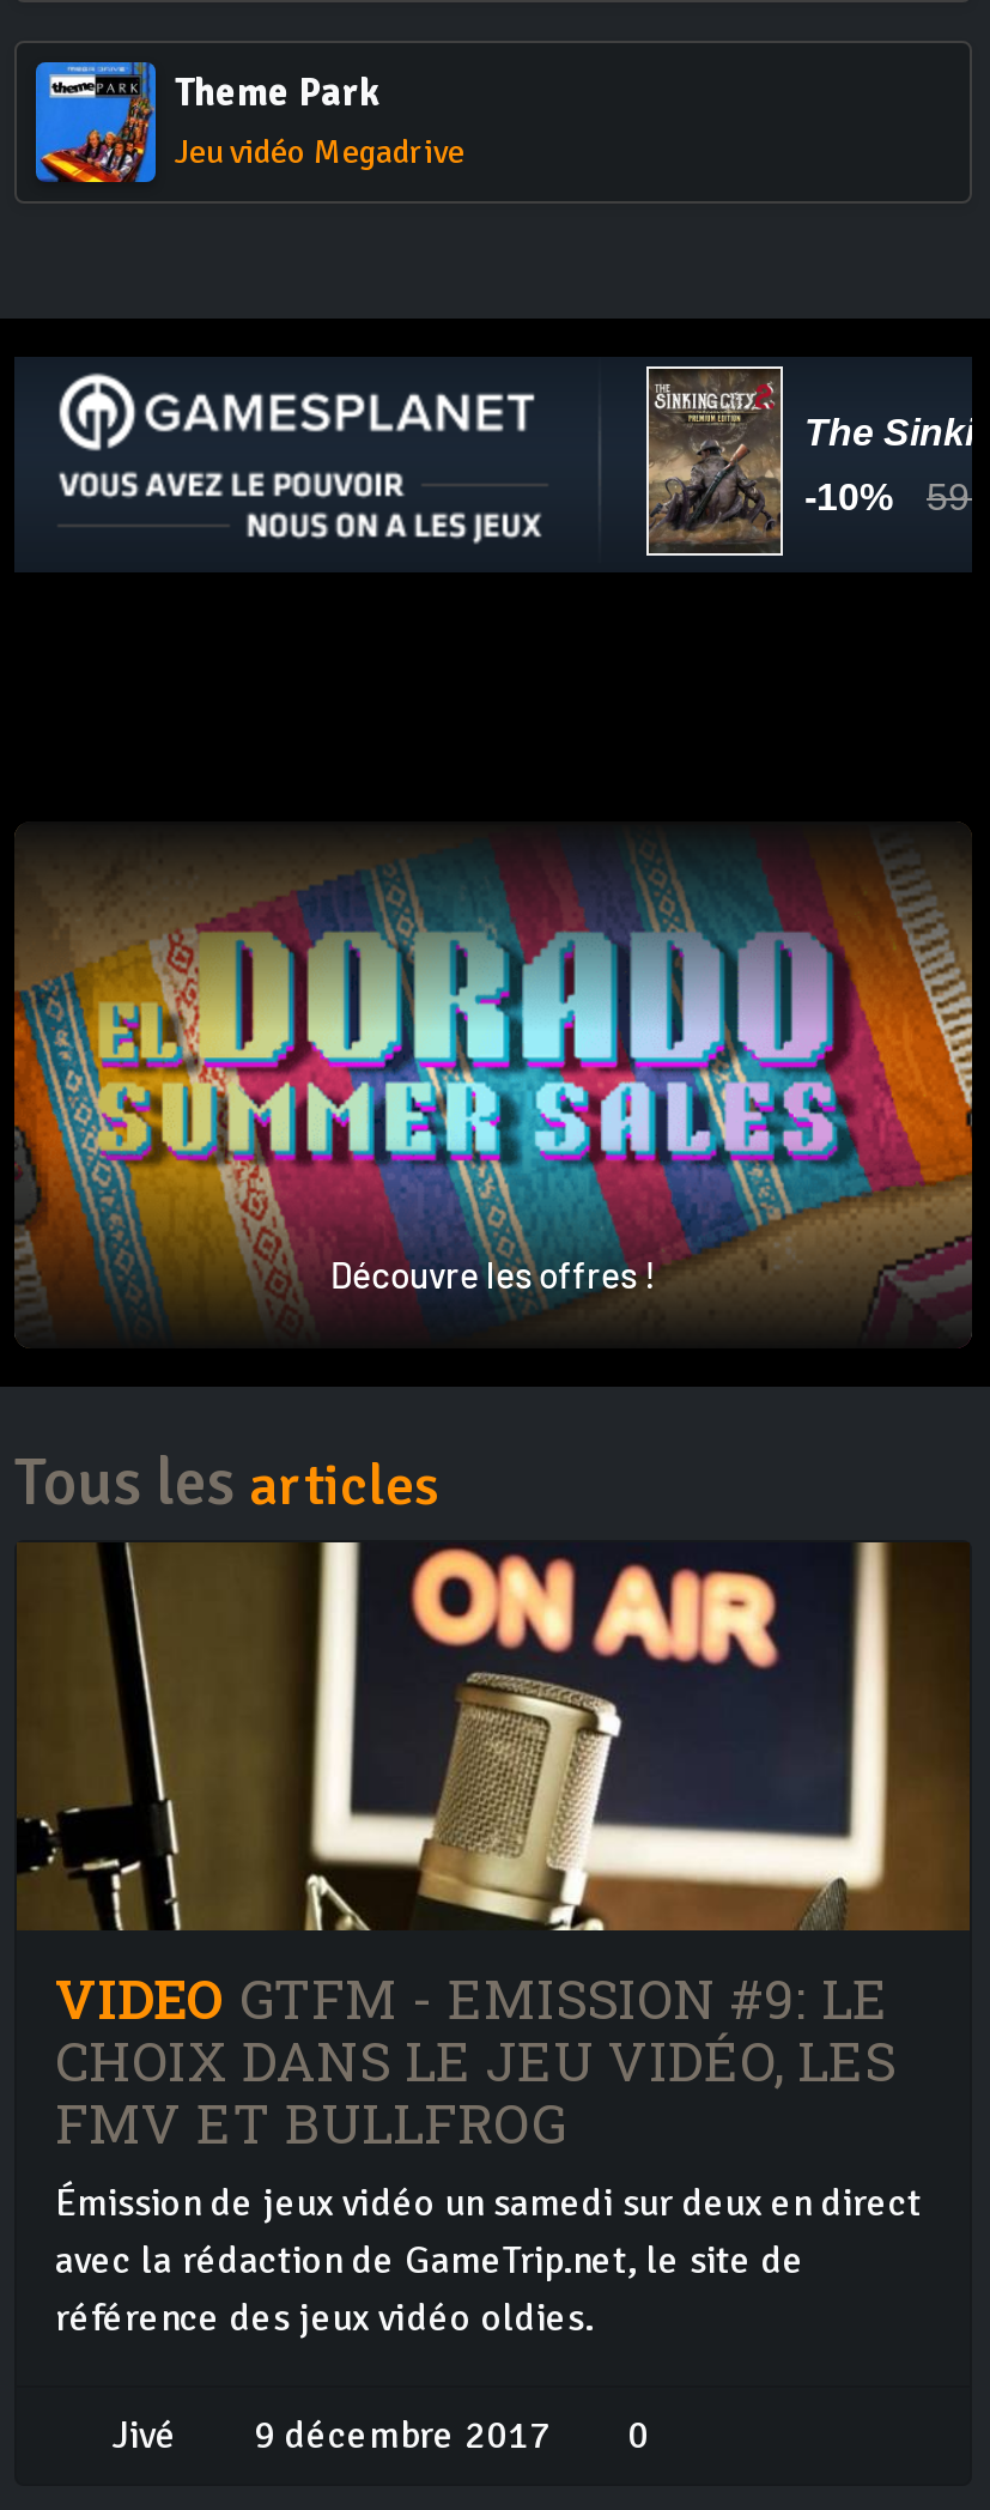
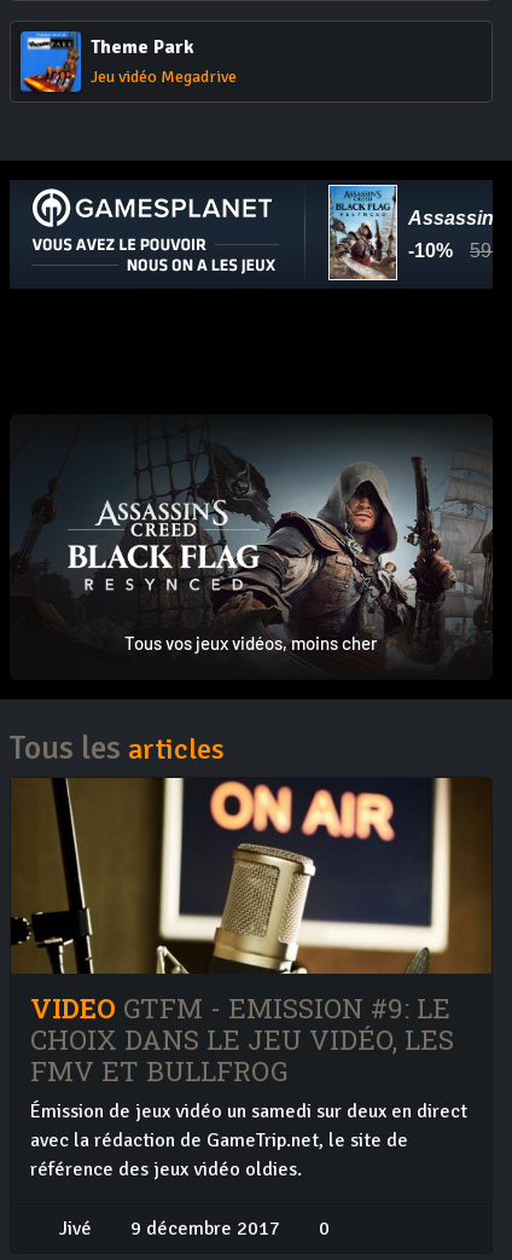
- [image]
+ [image]

- [image]
- Découvre les offres !
+ [image]
+ Tous vos jeux vidéos, moins cher
